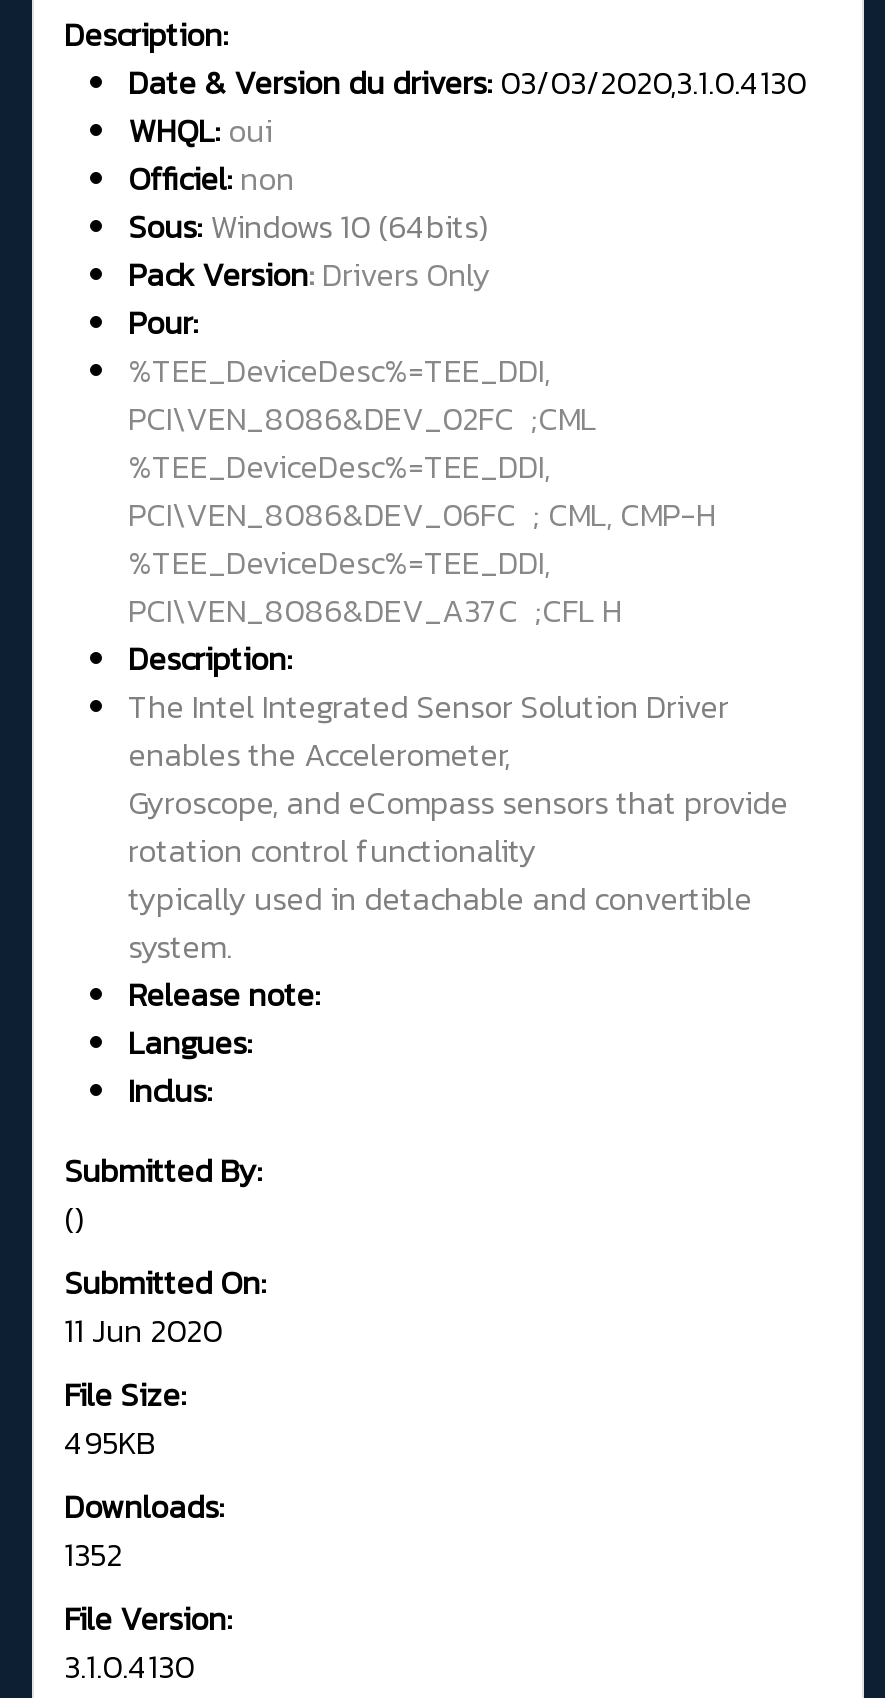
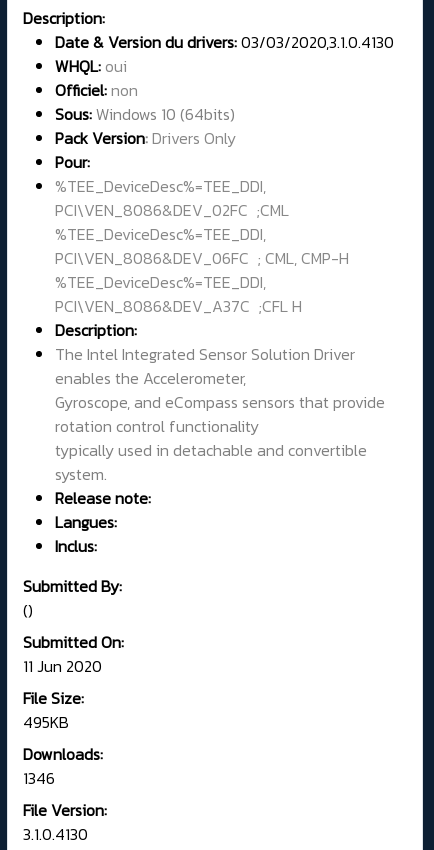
- 1352
+ 1346
